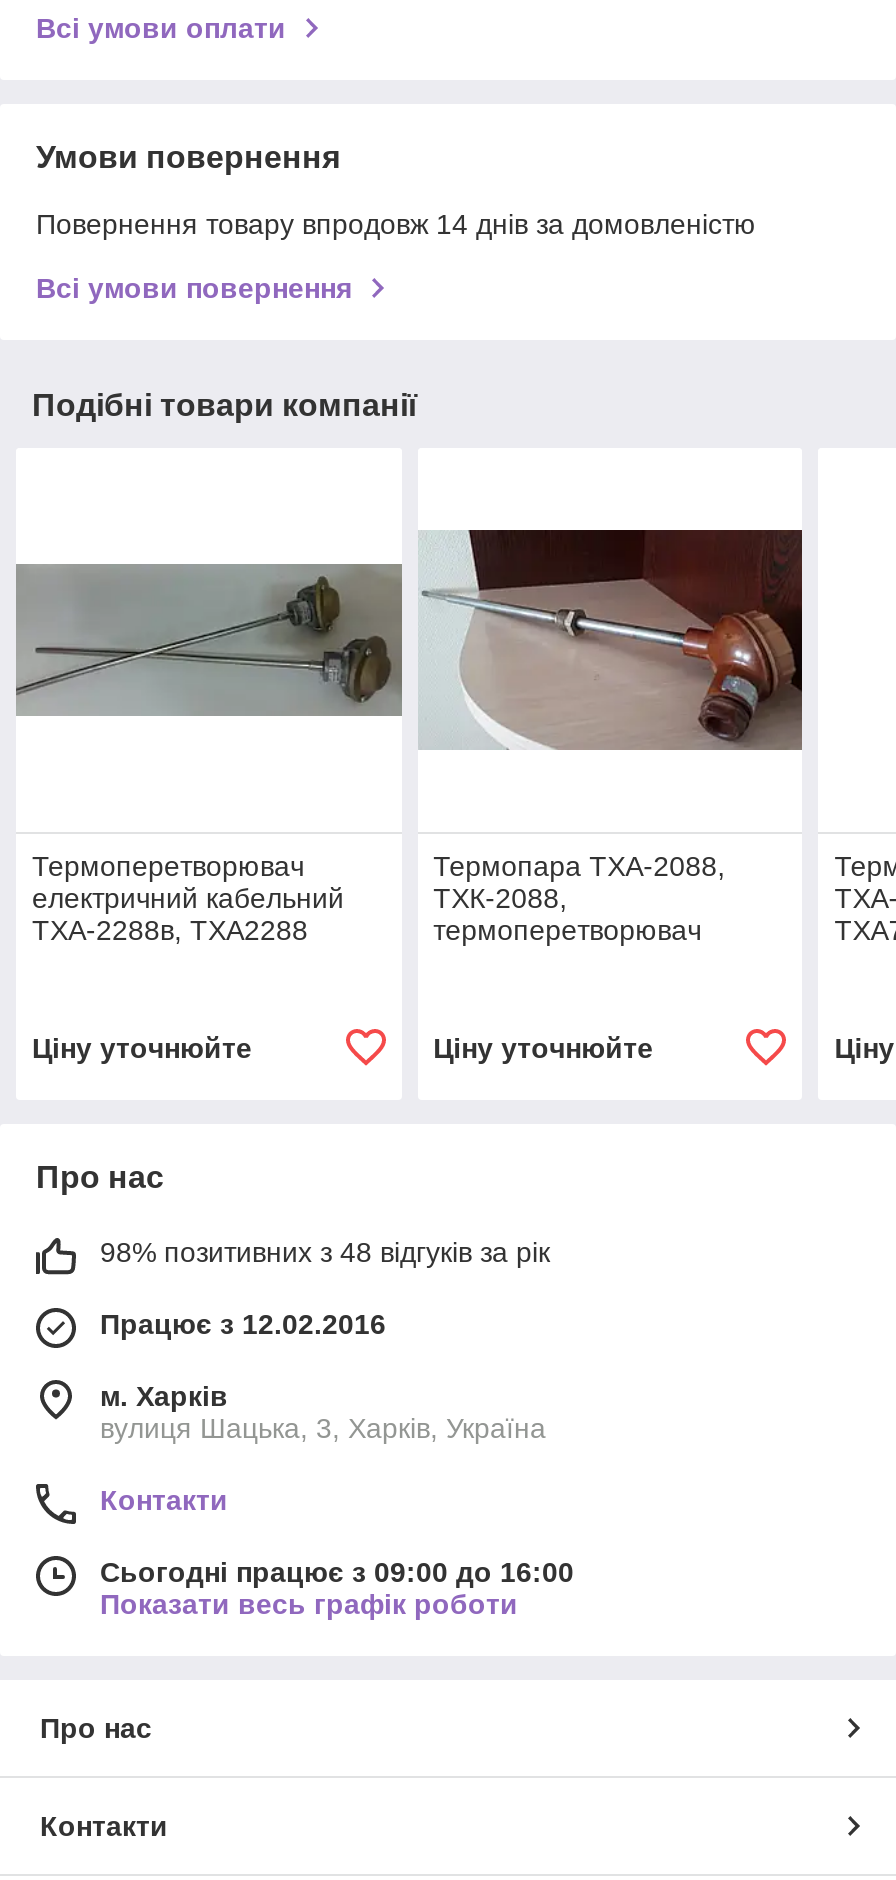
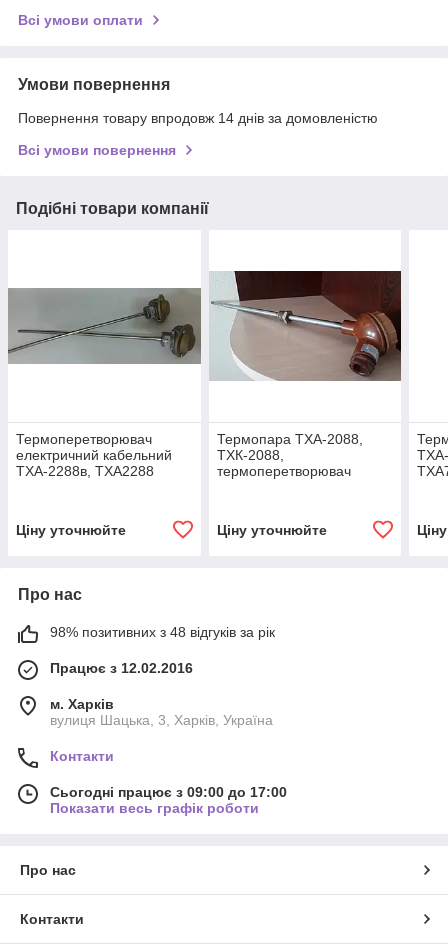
- Сьогодні працює з 09:00 до 16:00
+ Сьогодні працює з 09:00 до 17:00
